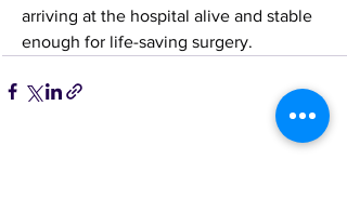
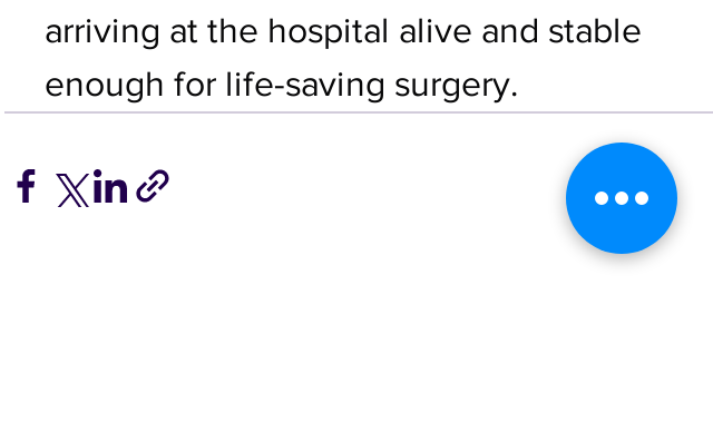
- [image]
+ [image]
